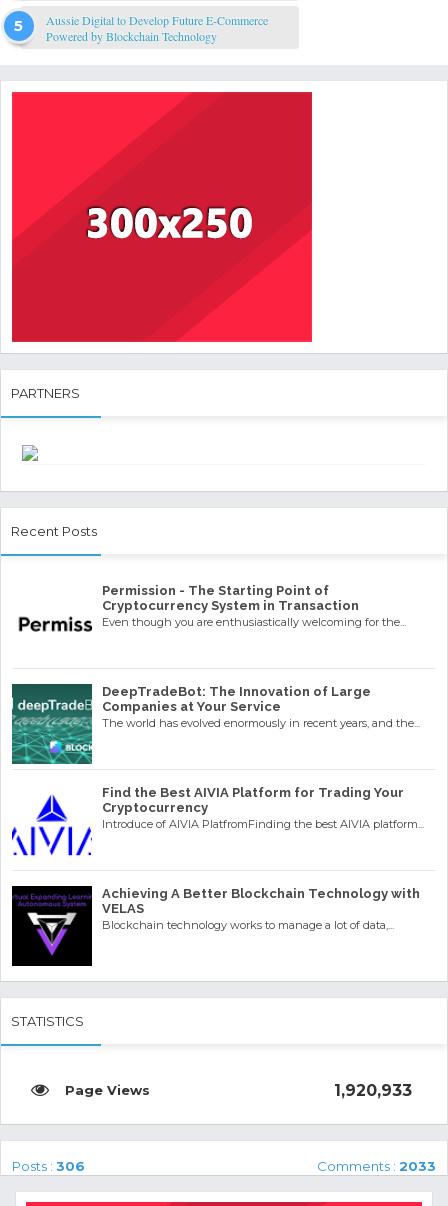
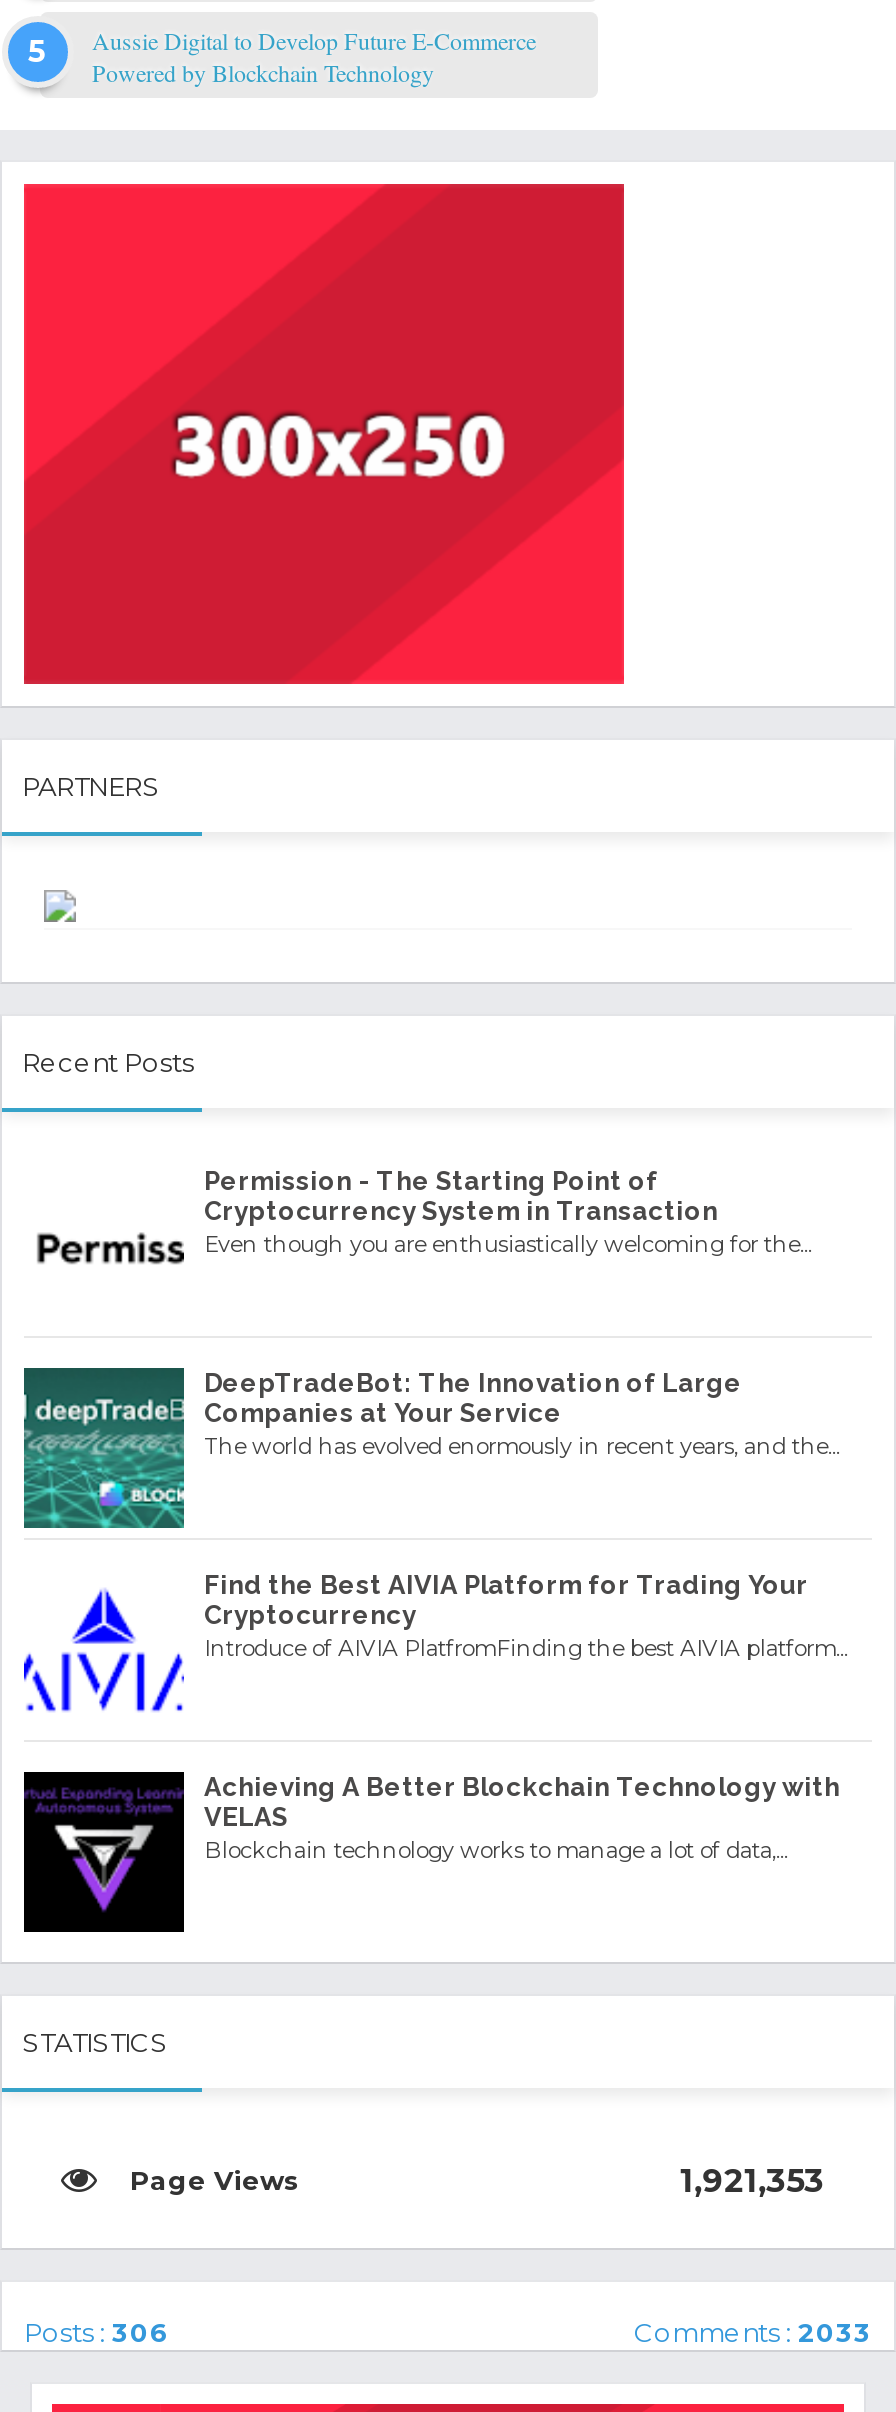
- 1,920,933
+ 1,921,353
